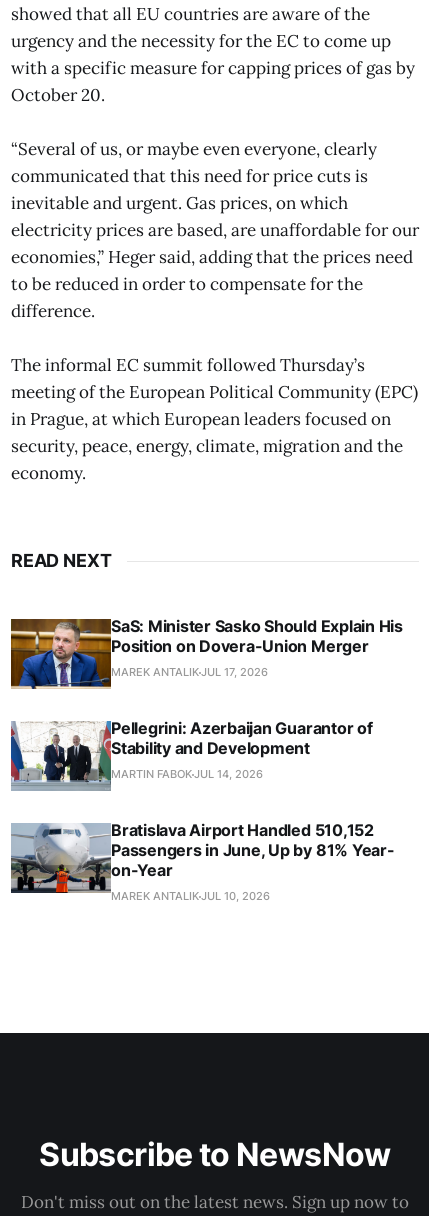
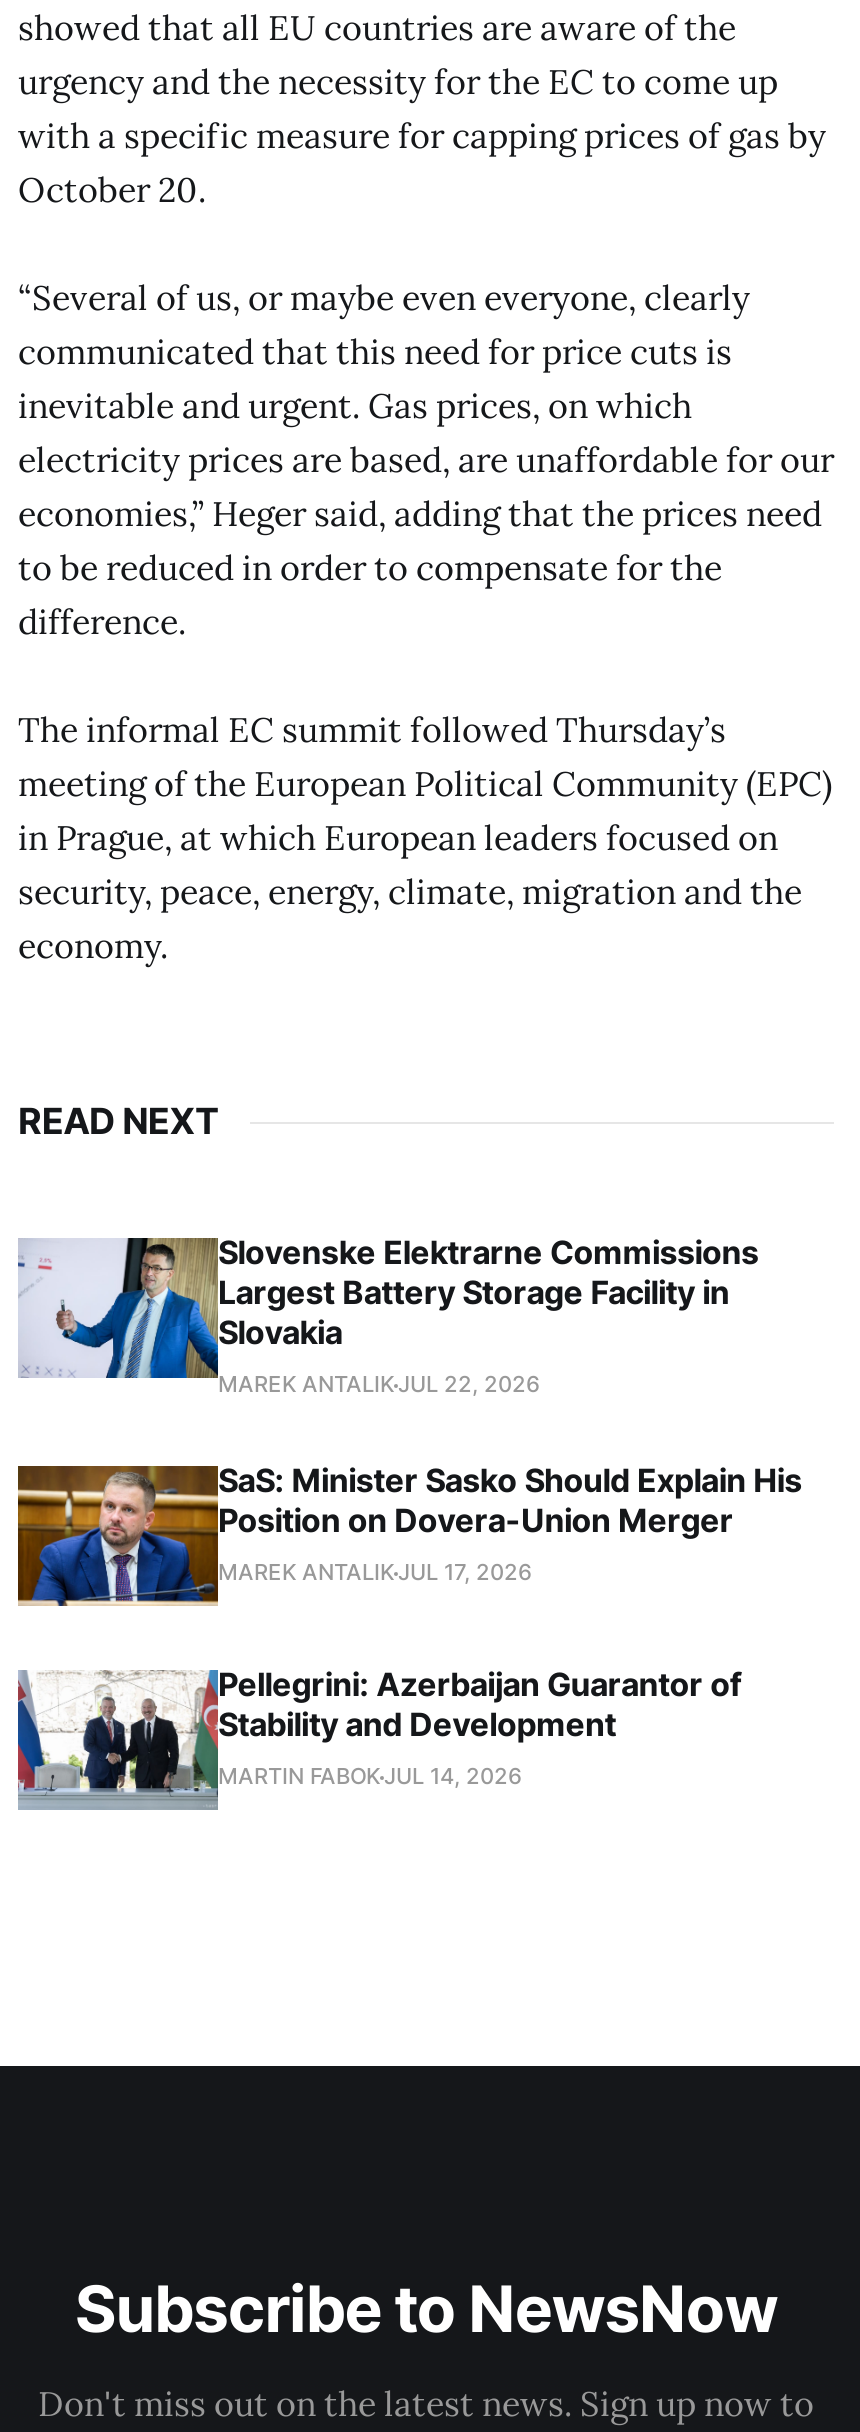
+ [image]
+ Slovenske Elektrarne Commissions
+ Largest Battery Storage Facility in
+ Slovakia
+ MAREK ANTALIK JUL 22, 2026

moved down: [image] | SaS: Minister Sasko Should Explain His | Position on Dovera-Union Merger | MAREK ANTALIK JUL 17, 2026 | Pellegrini: Azerbaijan Guarantor of | Stability and Development | MARTIN FABOK JUL 14, 2026

- [image]
- Bratislava Airport Handled 510,152
- Passengers in June, Up by 81% Year-
- on-Year
- MAREK ANTALIK JUL 10, 2026
